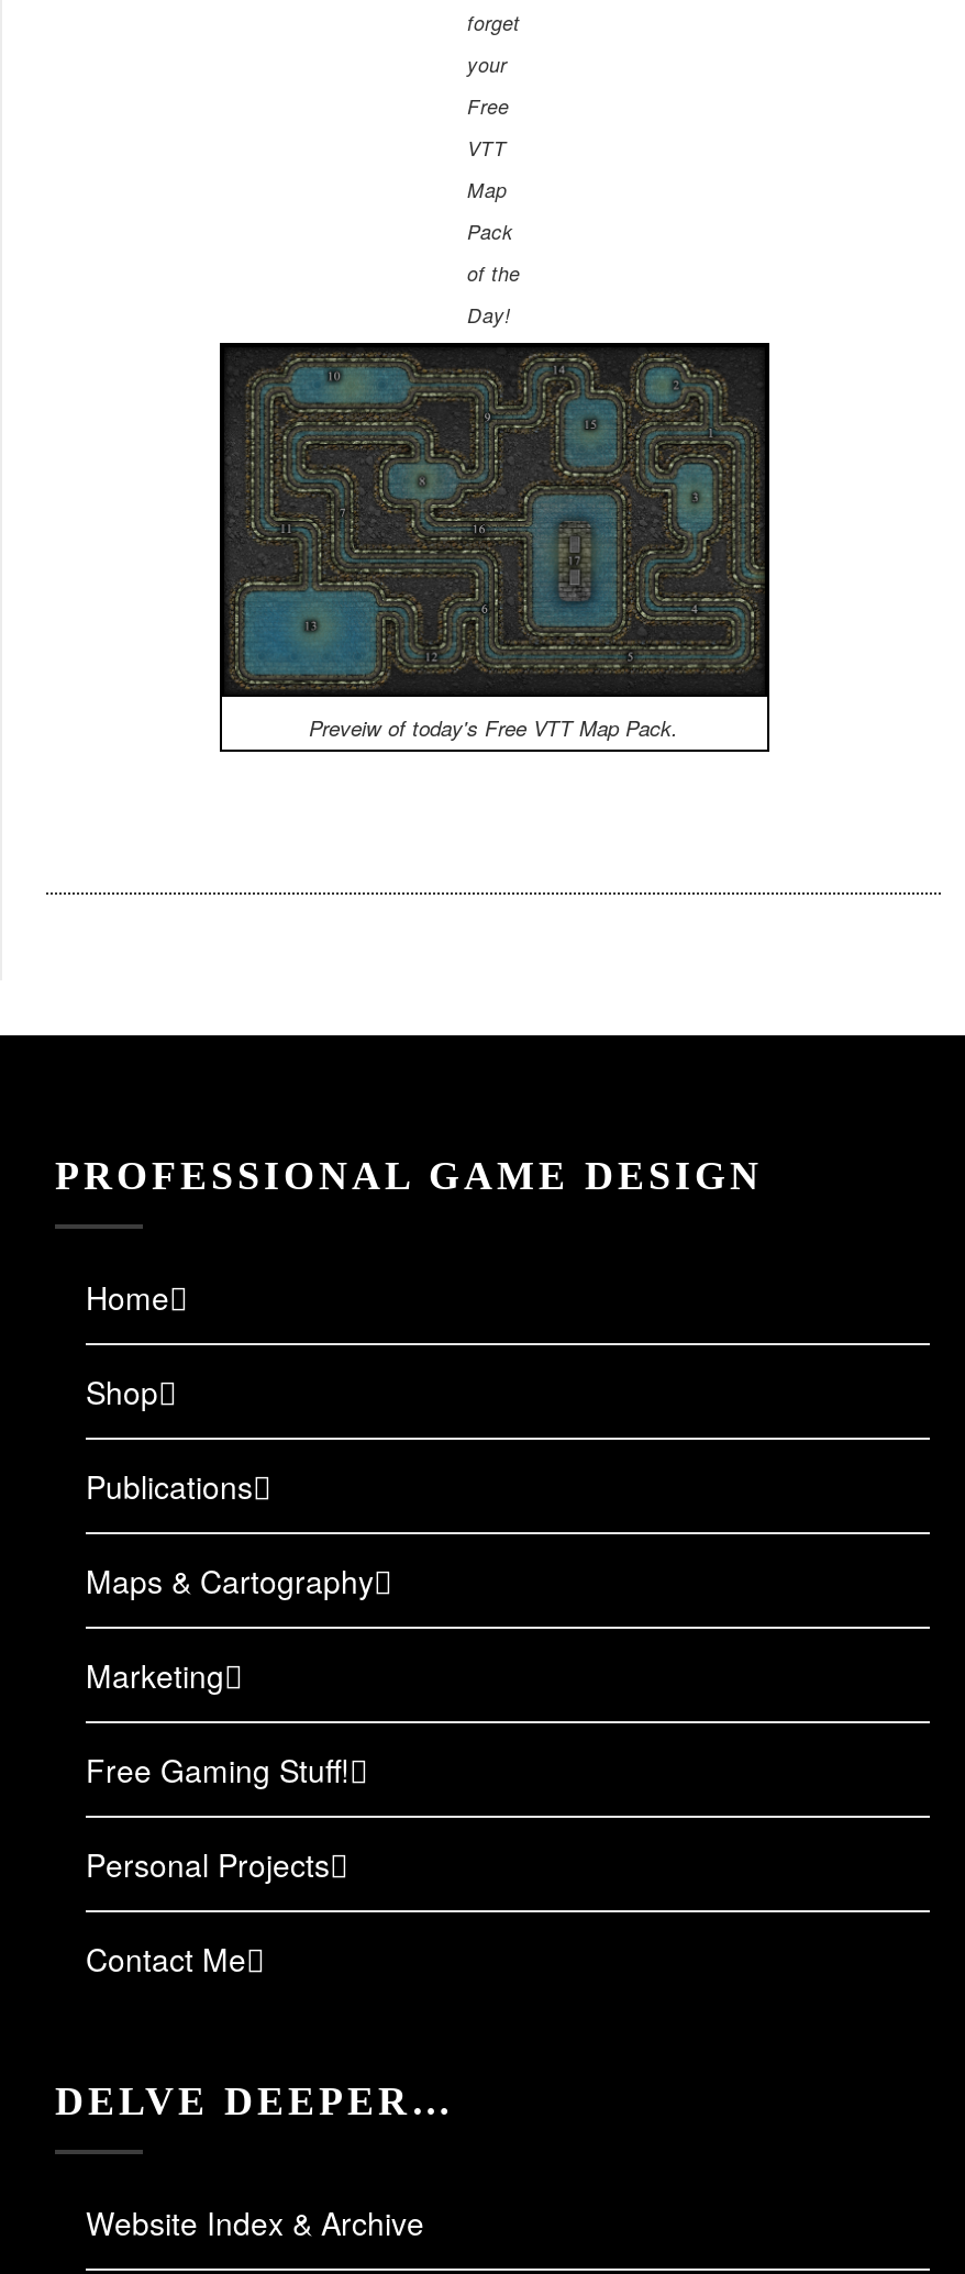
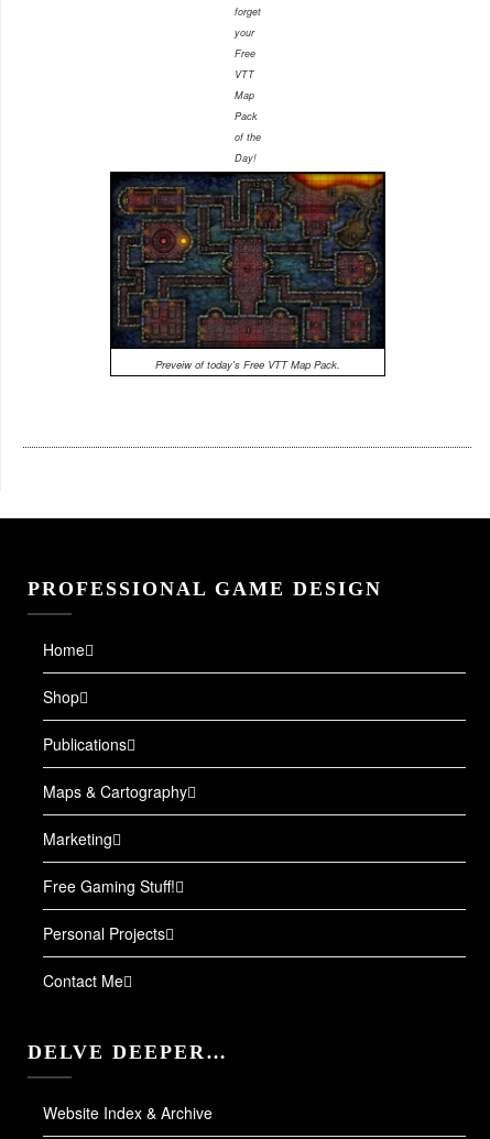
- [image]
+ [image]
